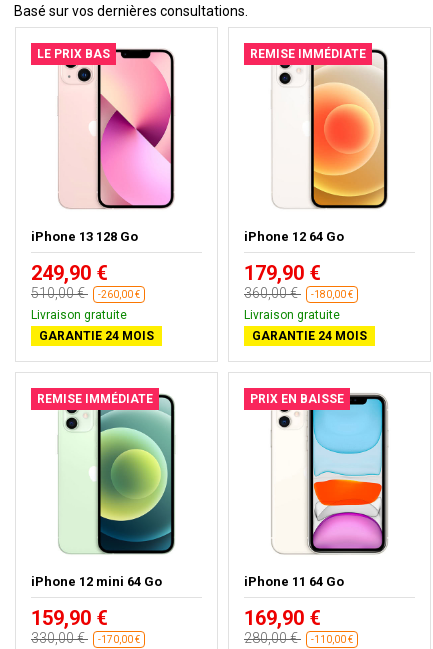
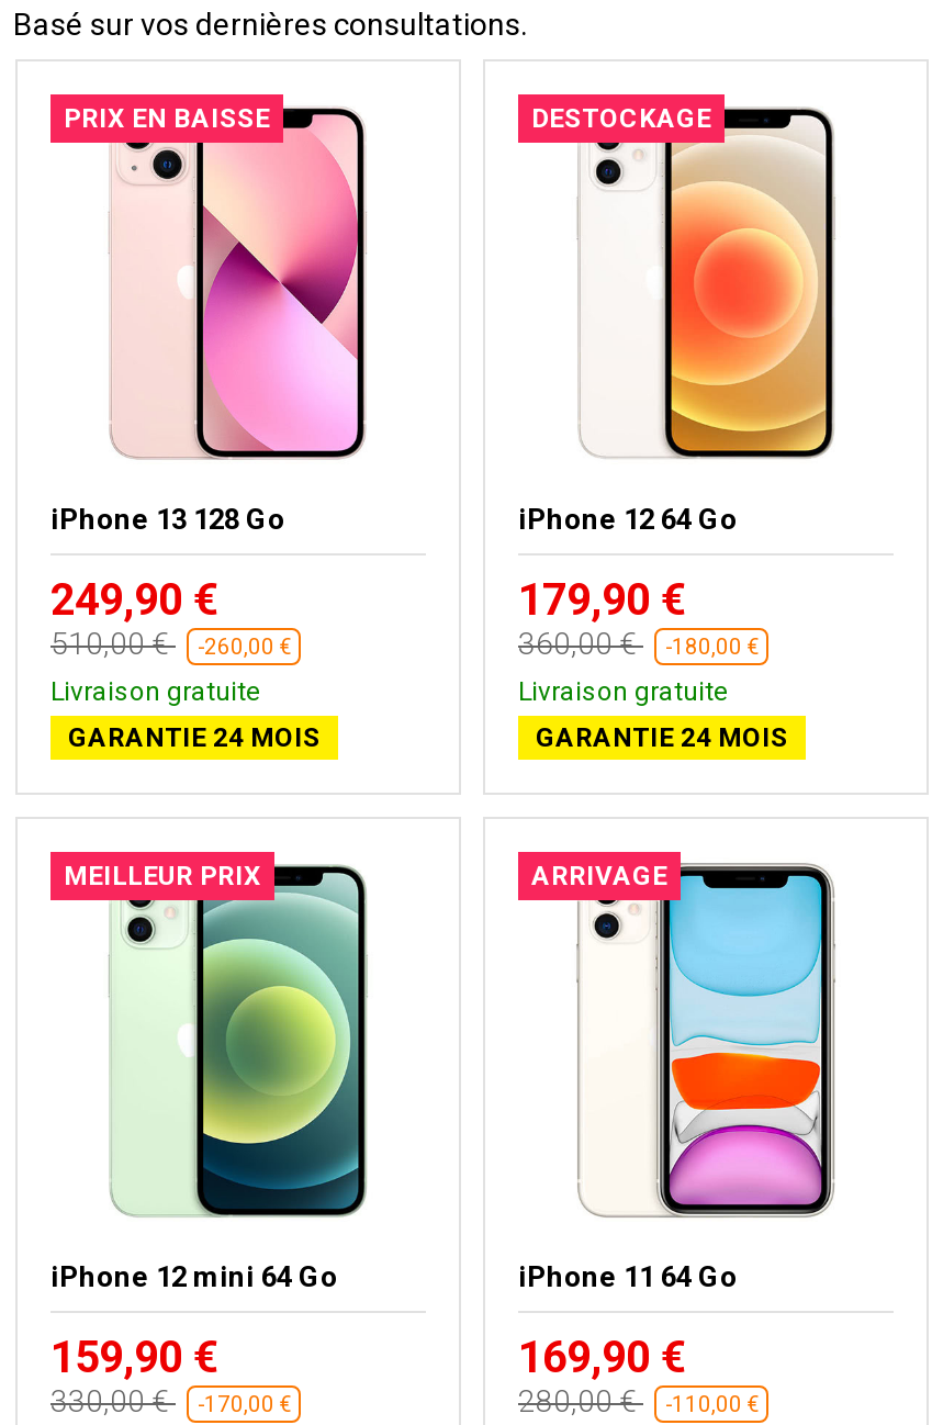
- LE PRIX BAS

- REMISE IMMÉDIATE
+ DESTOCKAGE

+ ARRIVAGE

- REMISE IMMÉDIATE
+ MEILLEUR PRIX

moved up: PRIX EN BAISSE
